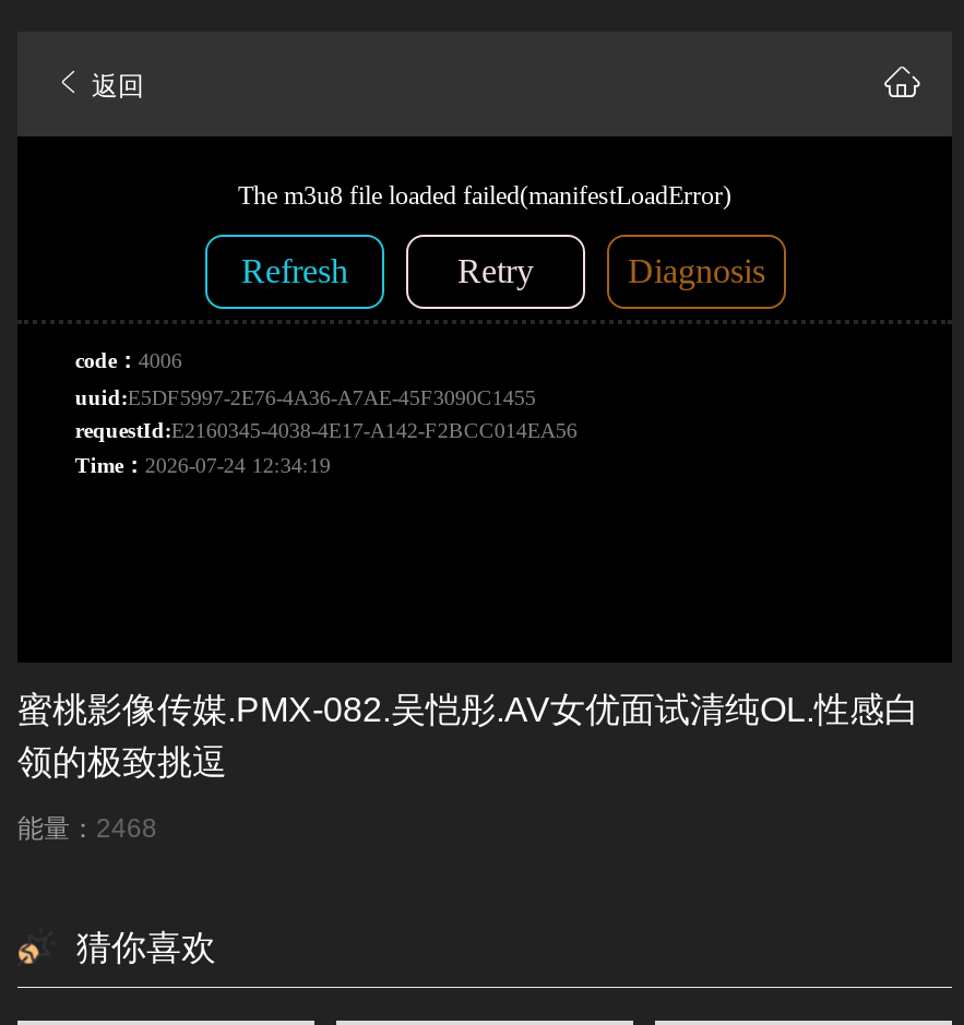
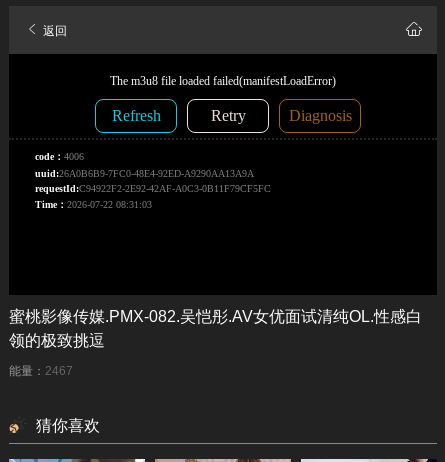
- 能量：2468
+ 能量：2467
